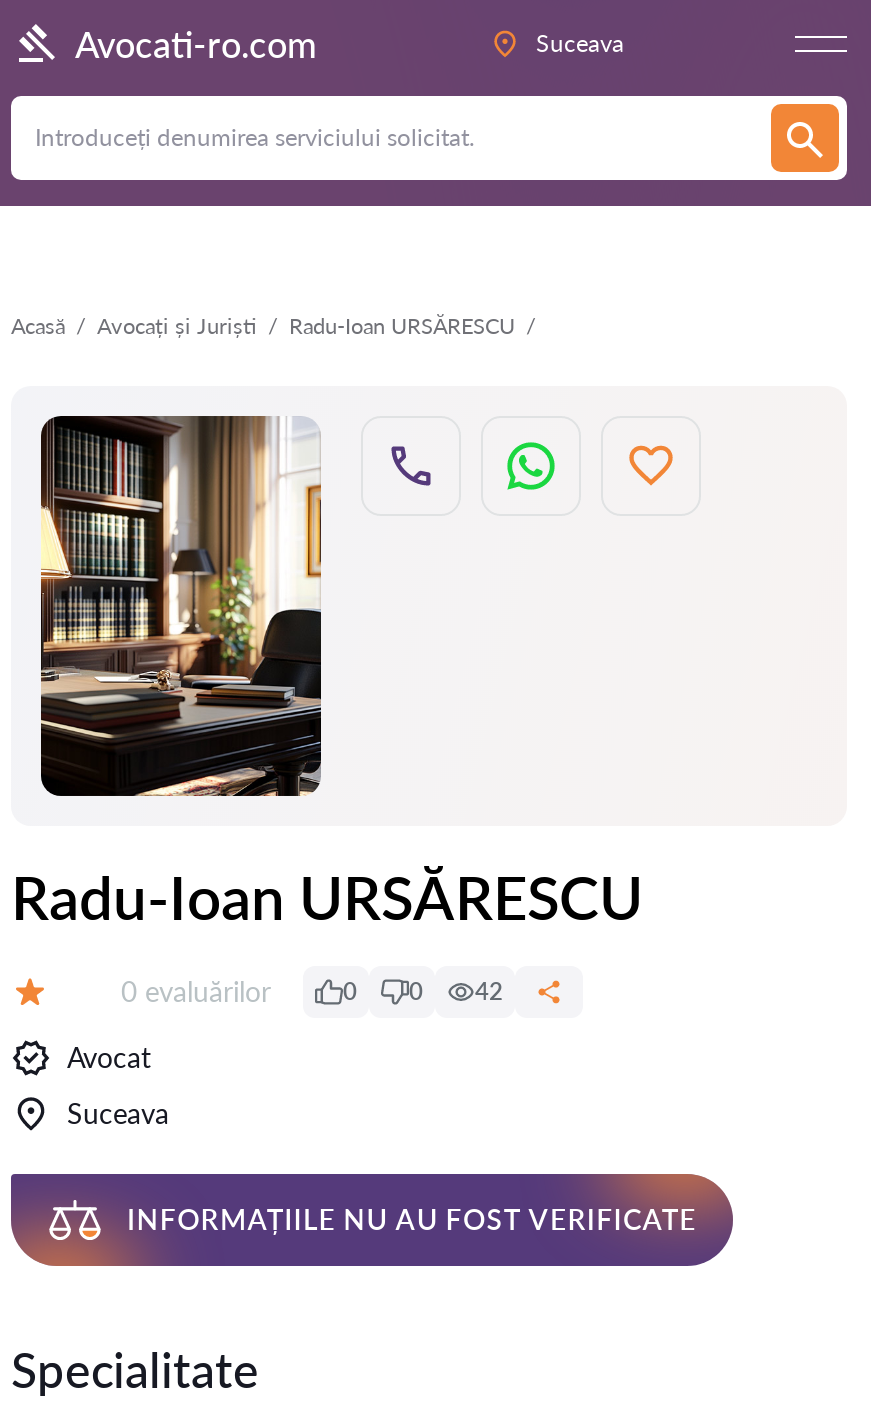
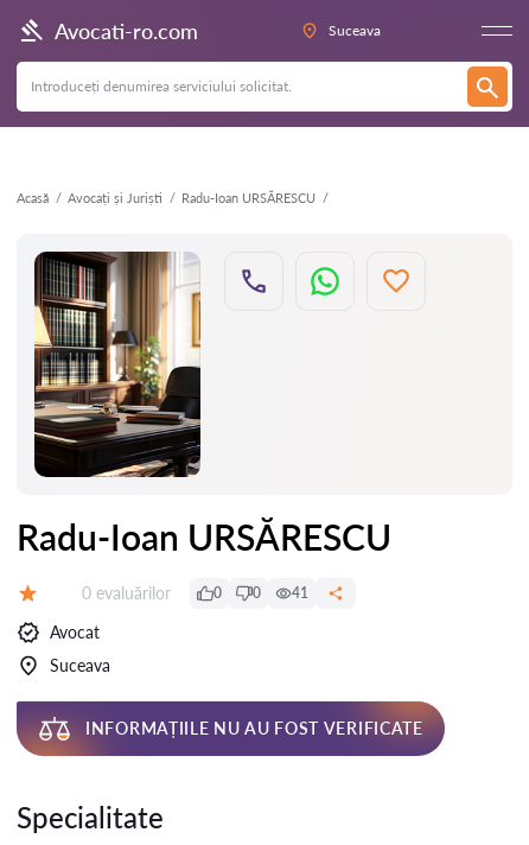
- 42
+ 41
